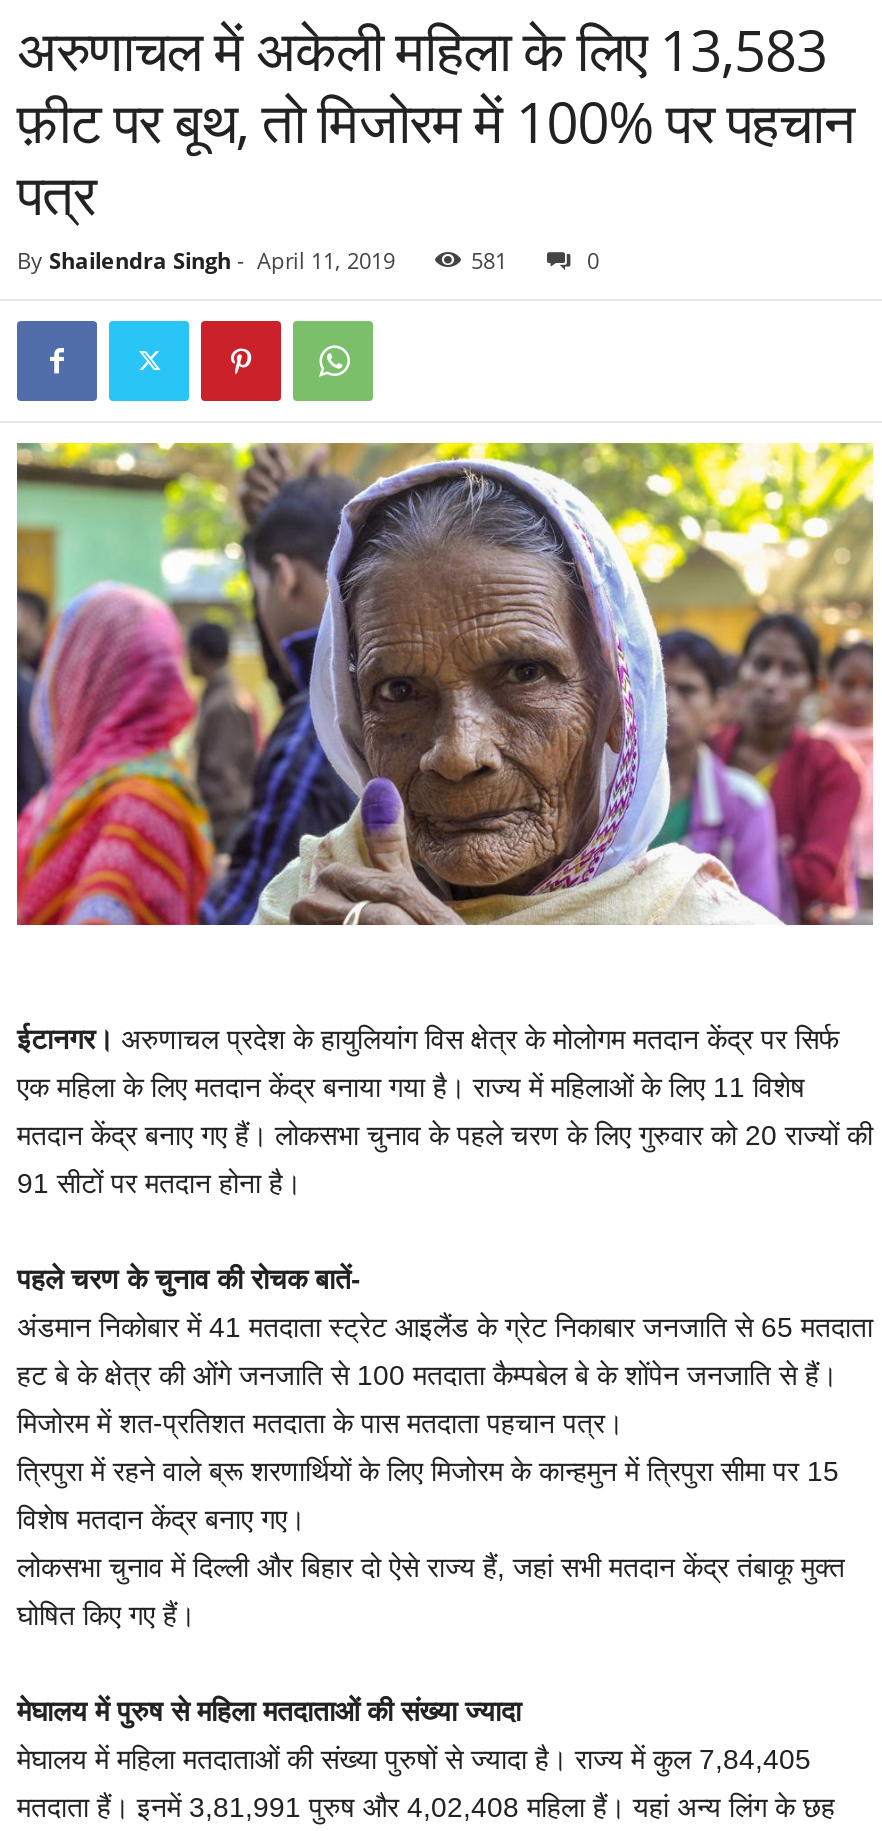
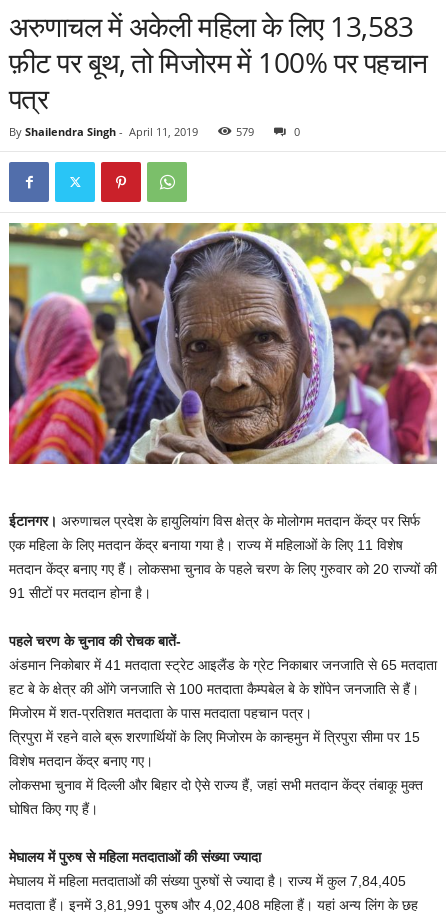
- 581
+ 579
